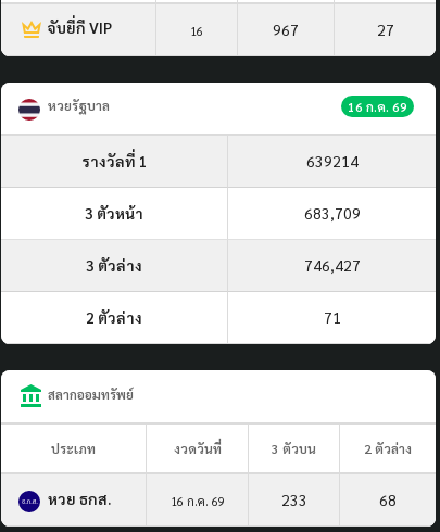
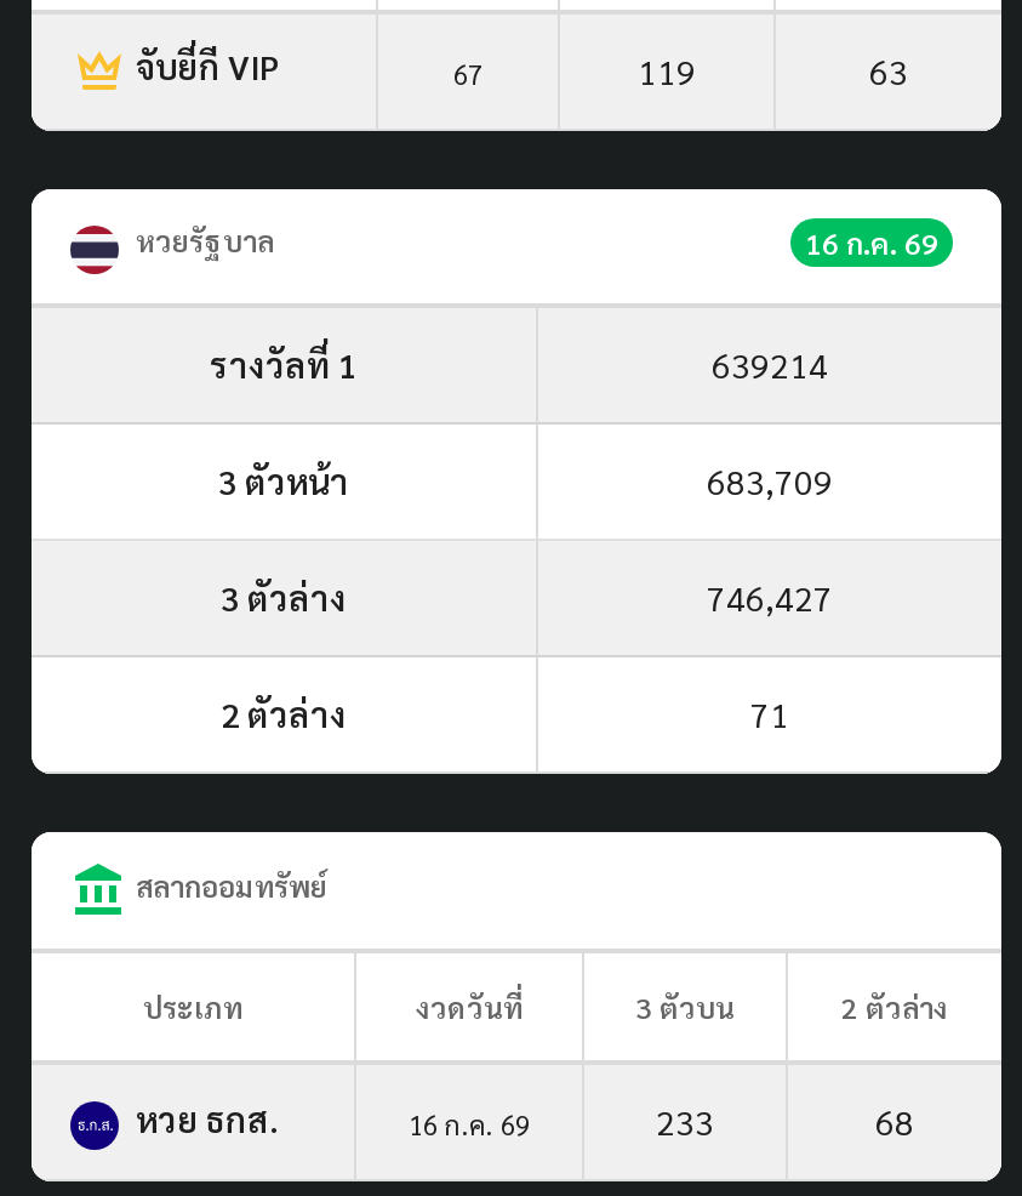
- 16
+ 67

- 967
+ 119

- 27
+ 63
